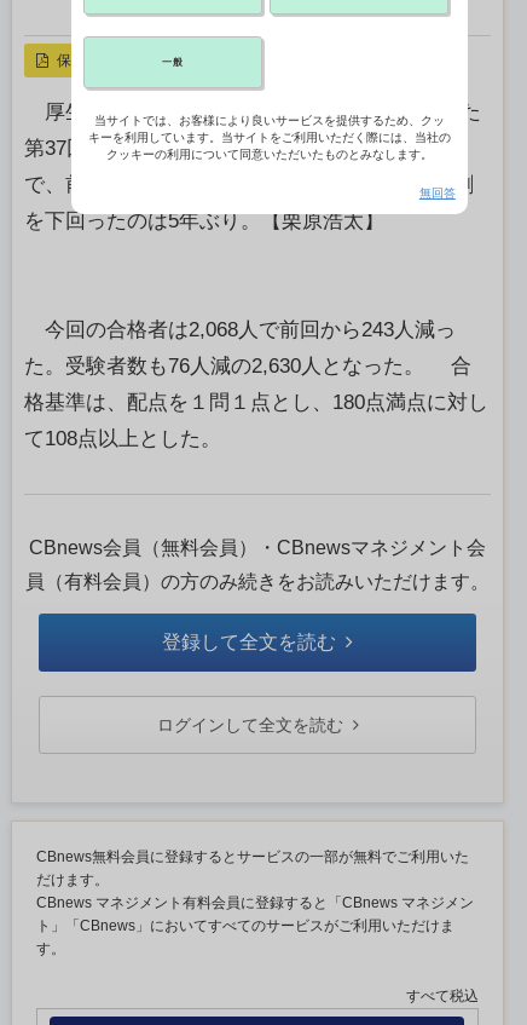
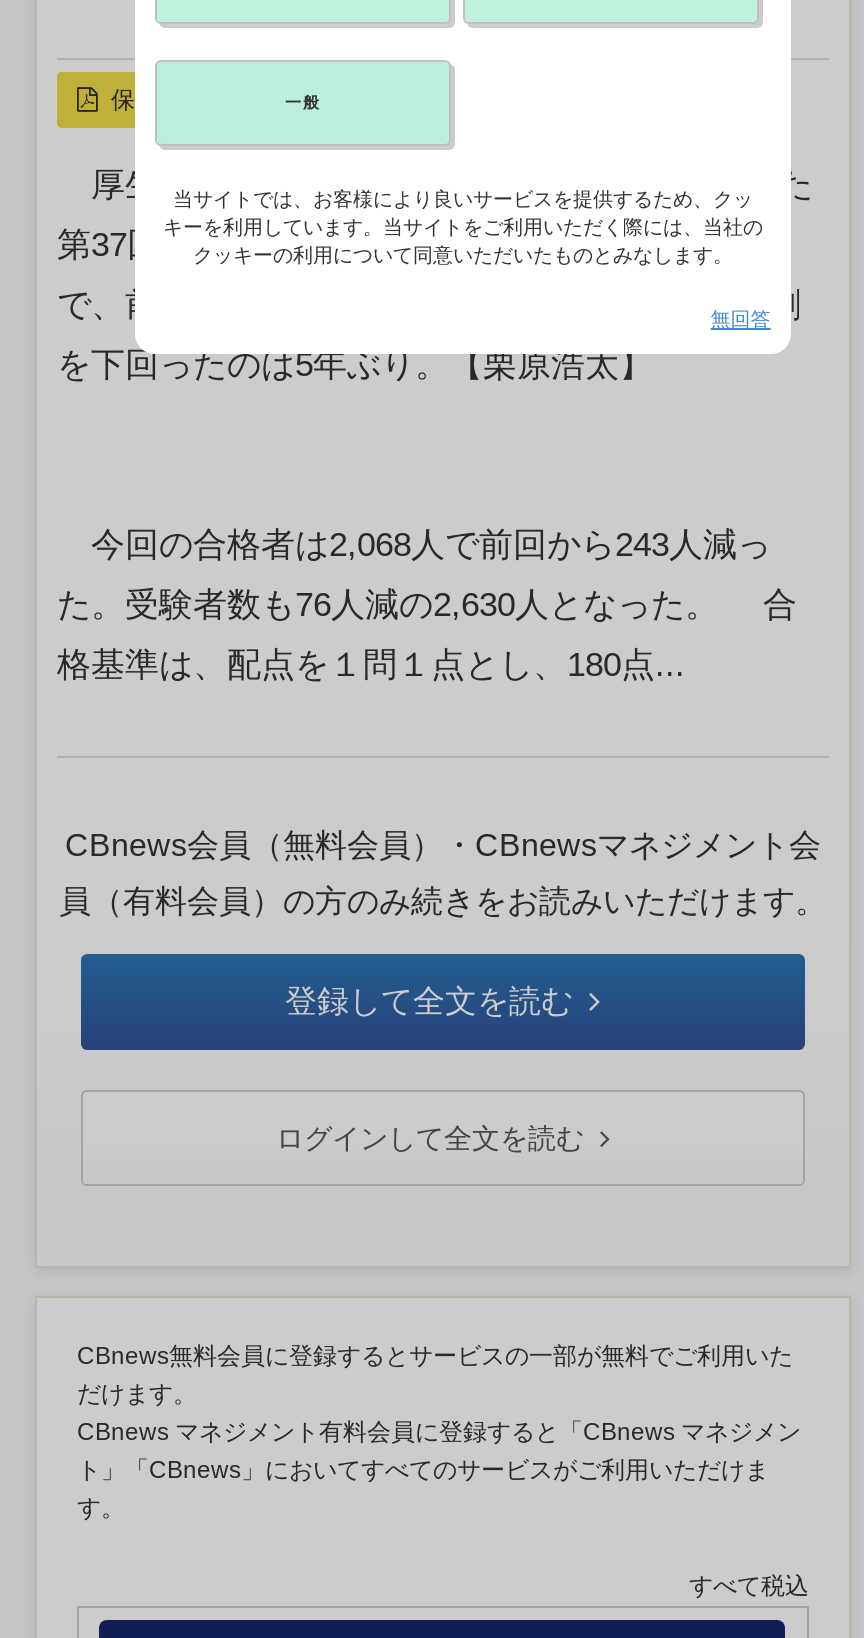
- 格基準は、配点を１問１点とし、180点満点に対し
- て108点以上とした。
+ 格基準は、配点を１問１点とし、180点...
